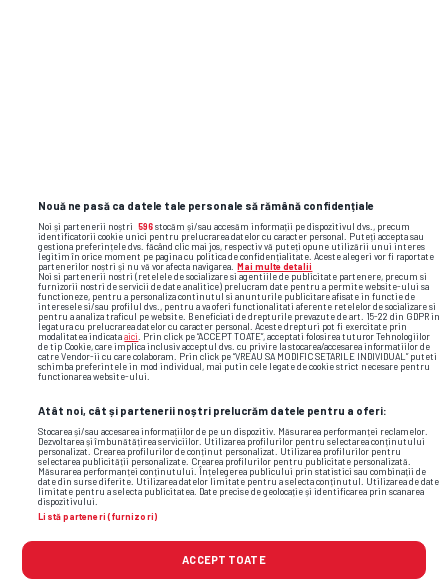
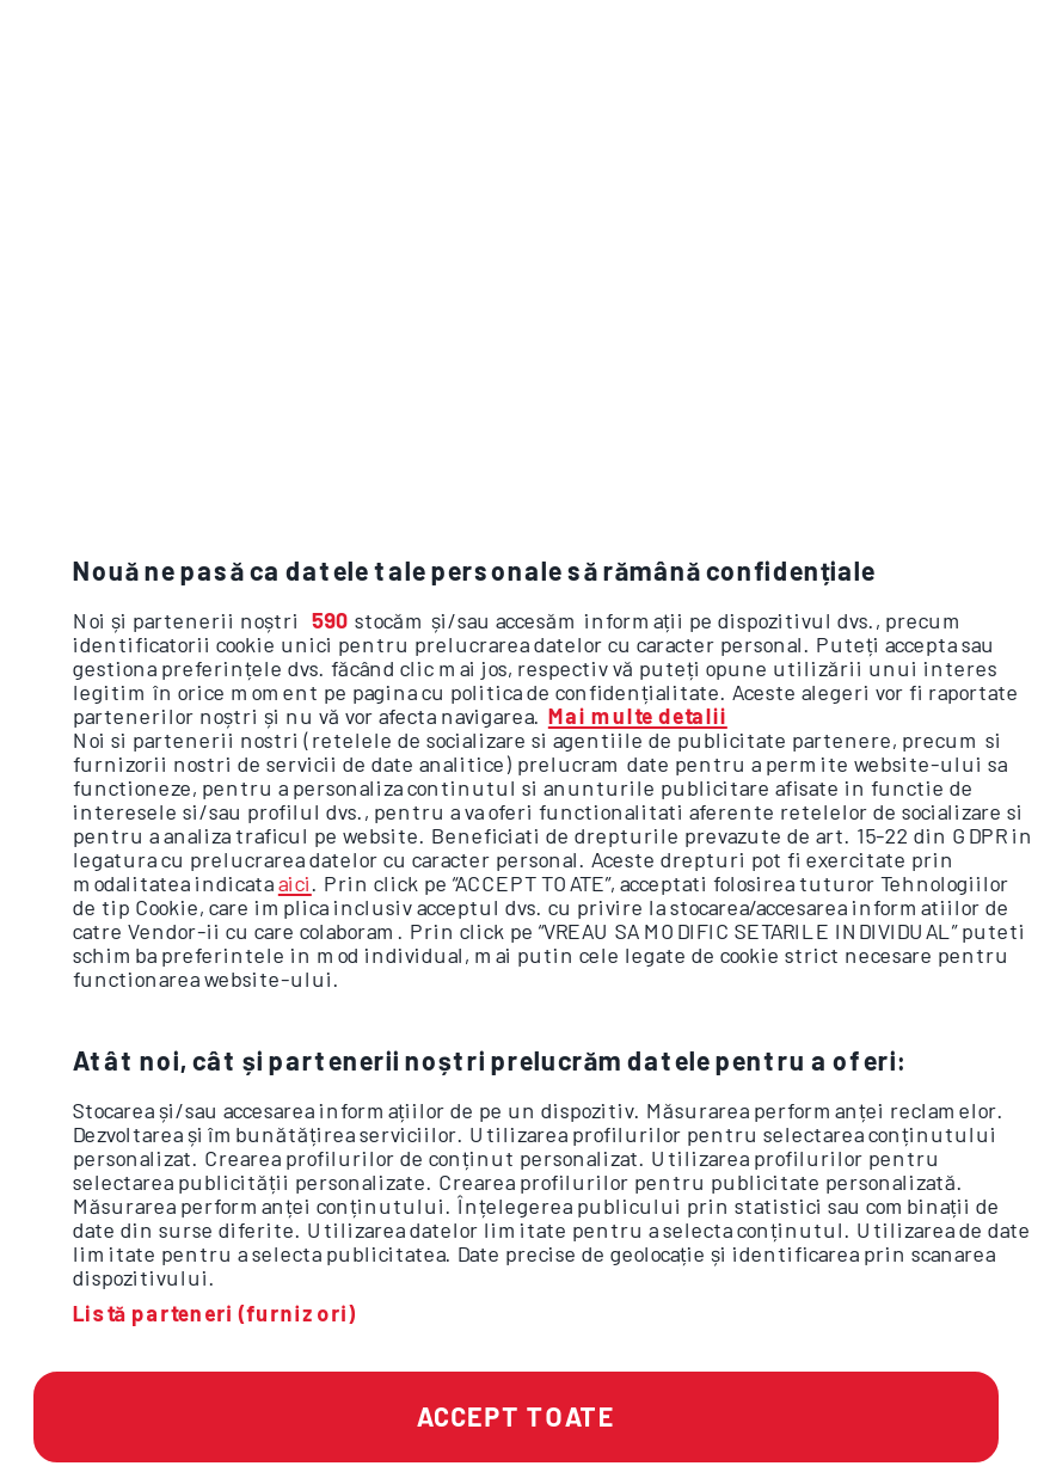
- Noi și partenerii noștri 596 stocăm și/sau accesăm informații pe dispozitivul dvs., precum
+ Noi și partenerii noștri 590 stocăm și/sau accesăm informații pe dispozitivul dvs., precum
